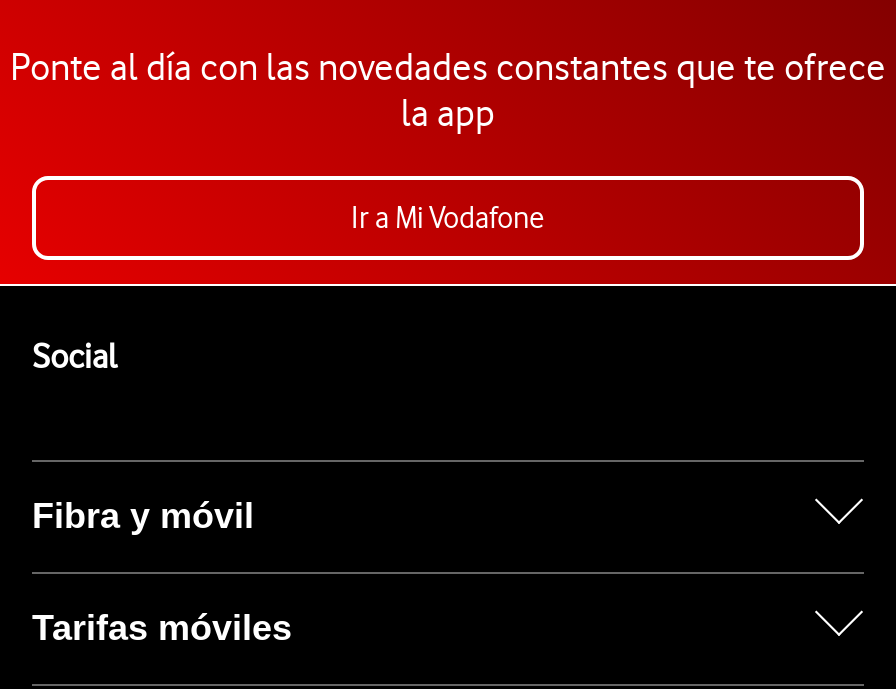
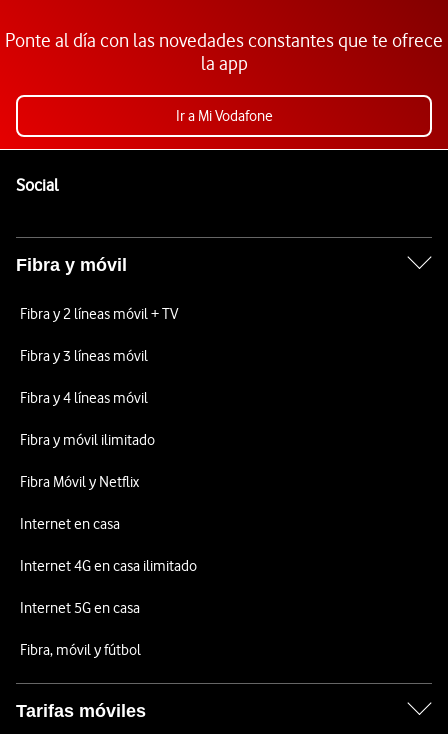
+ Fibra y 2 líneas móvil + TV
+ Fibra y 3 líneas móvil
+ Fibra y 4 líneas móvil
+ Fibra y móvil ilimitado
+ Fibra Móvil y Netflix
+ Internet en casa
+ Internet 4G en casa ilimitado
+ Internet 5G en casa
+ Fibra, móvil y fútbol
